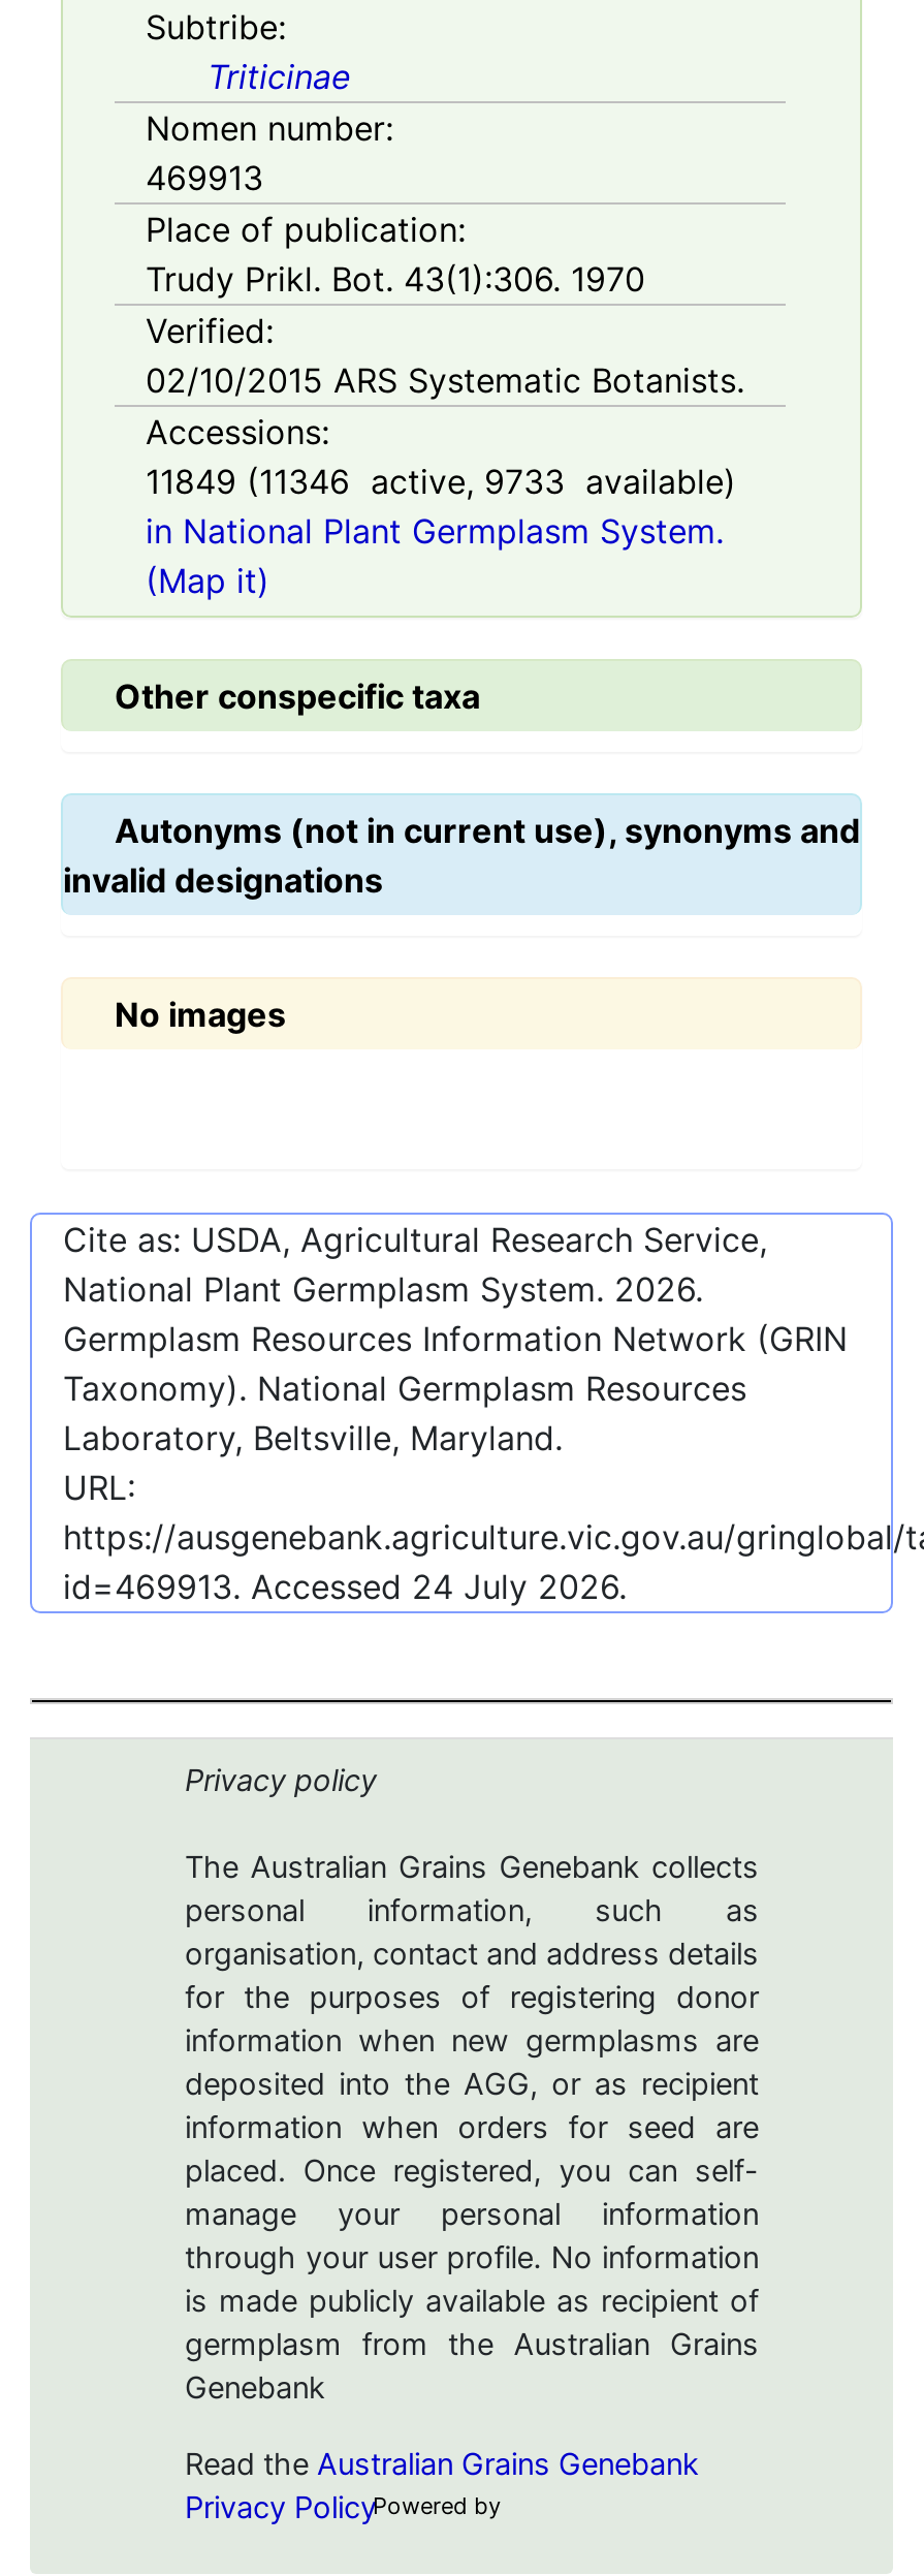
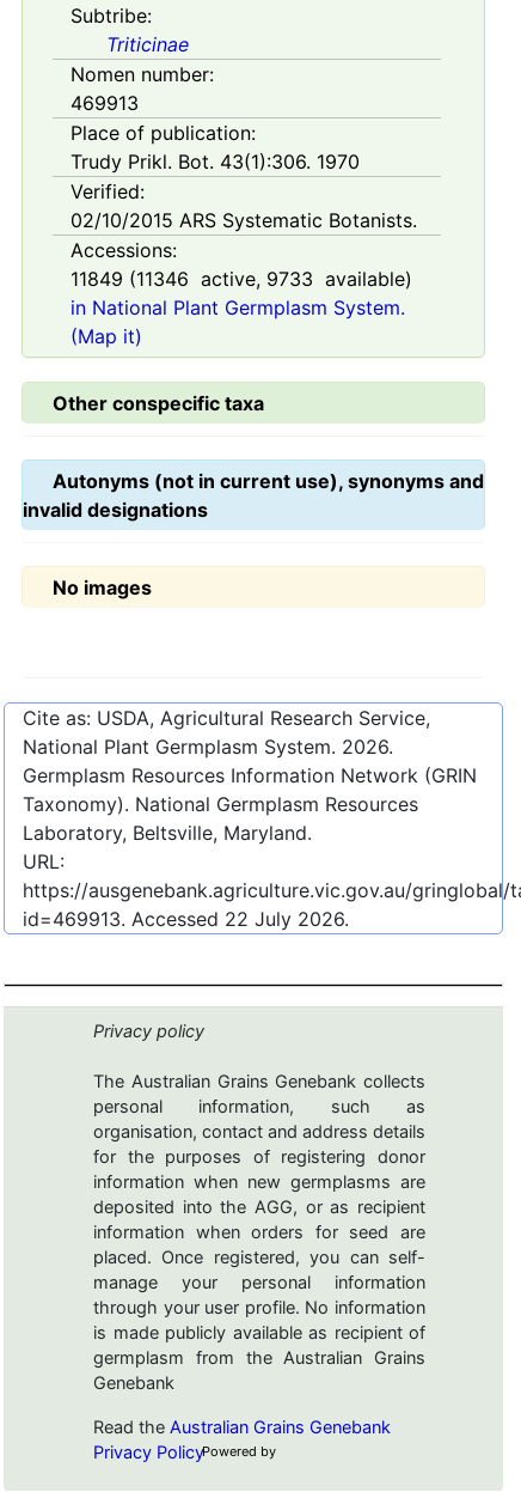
- id=469913. Accessed 24 July 2026.
+ id=469913. Accessed 22 July 2026.
